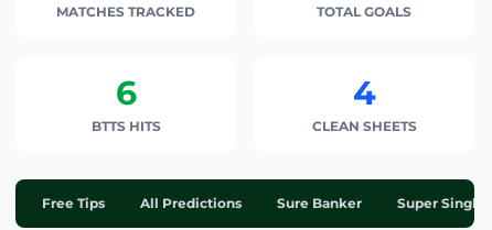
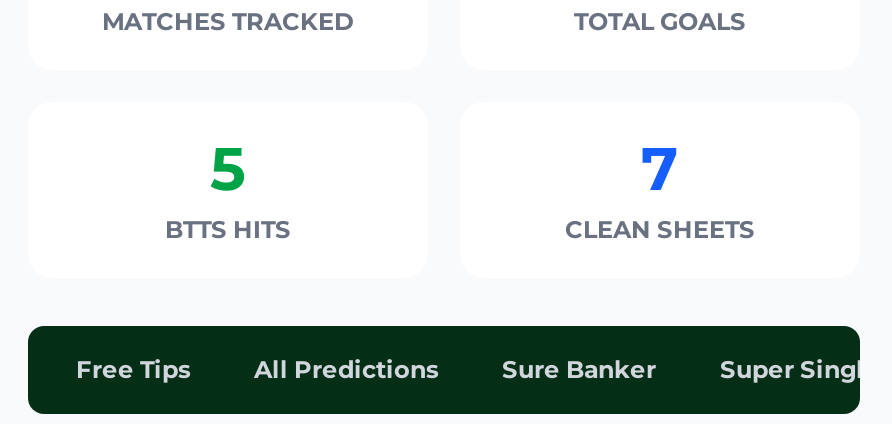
- 6
+ 5

- 4
+ 7
